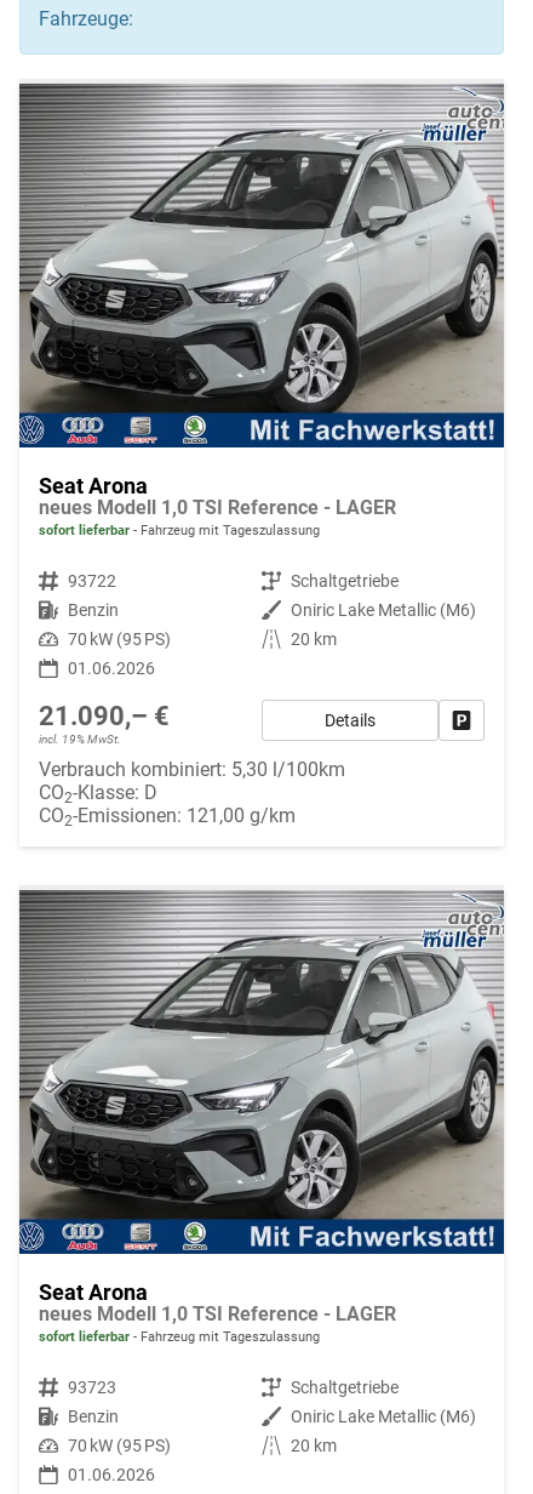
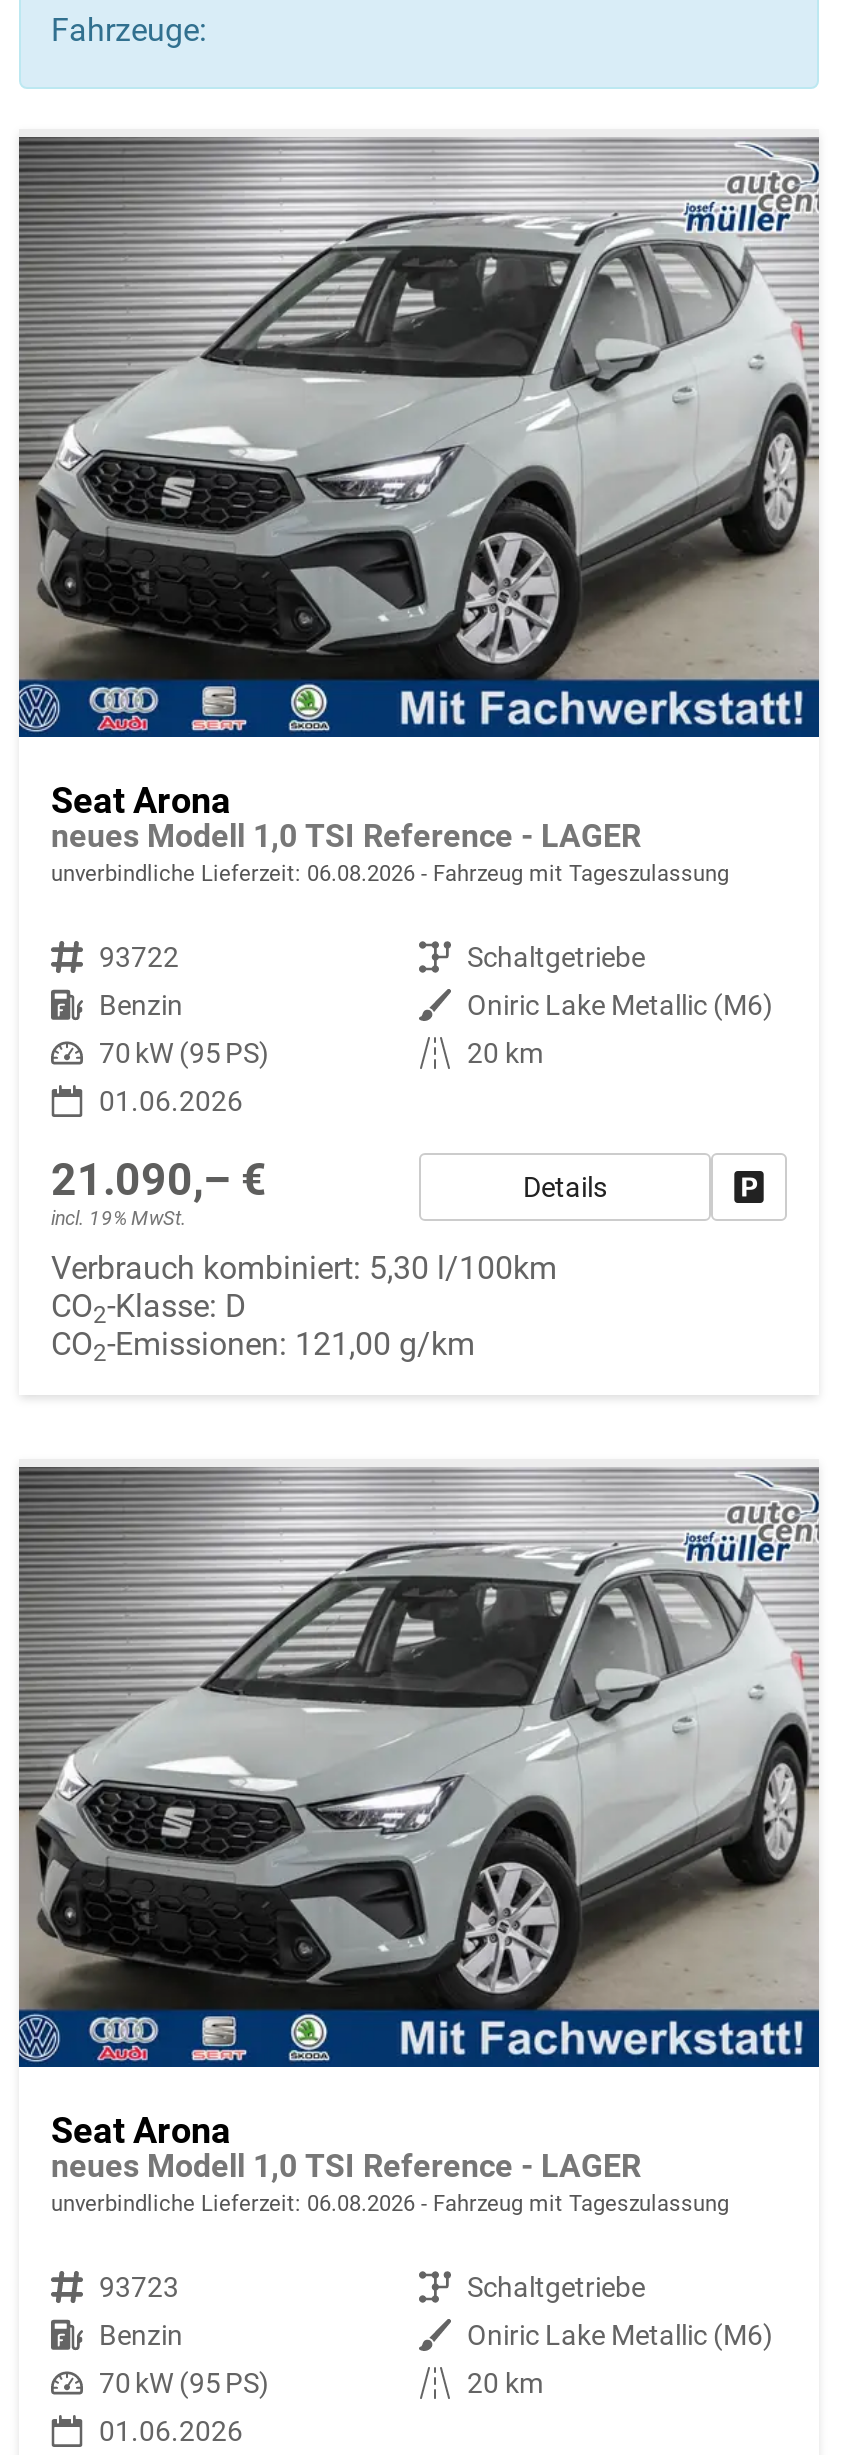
- sofort lieferbar Fahrzeug mit Tageszulassung
+ unverbindliche Lieferzeit: 06.08.2026 Fahrzeug mit Tageszulassung

- sofort lieferbar Fahrzeug mit Tageszulassung
+ unverbindliche Lieferzeit: 06.08.2026 Fahrzeug mit Tageszulassung
